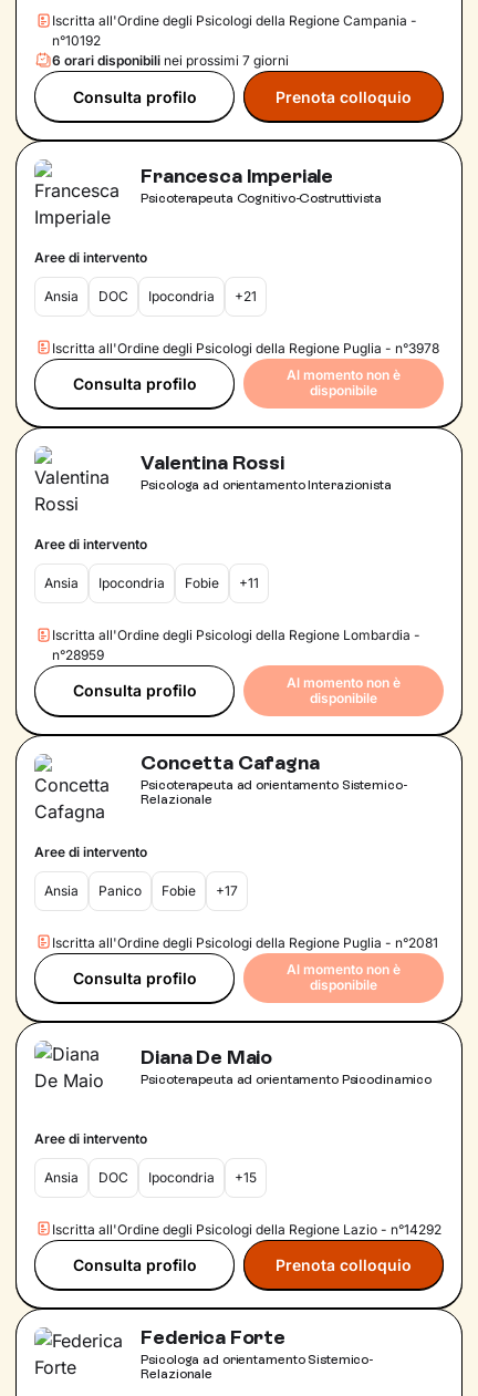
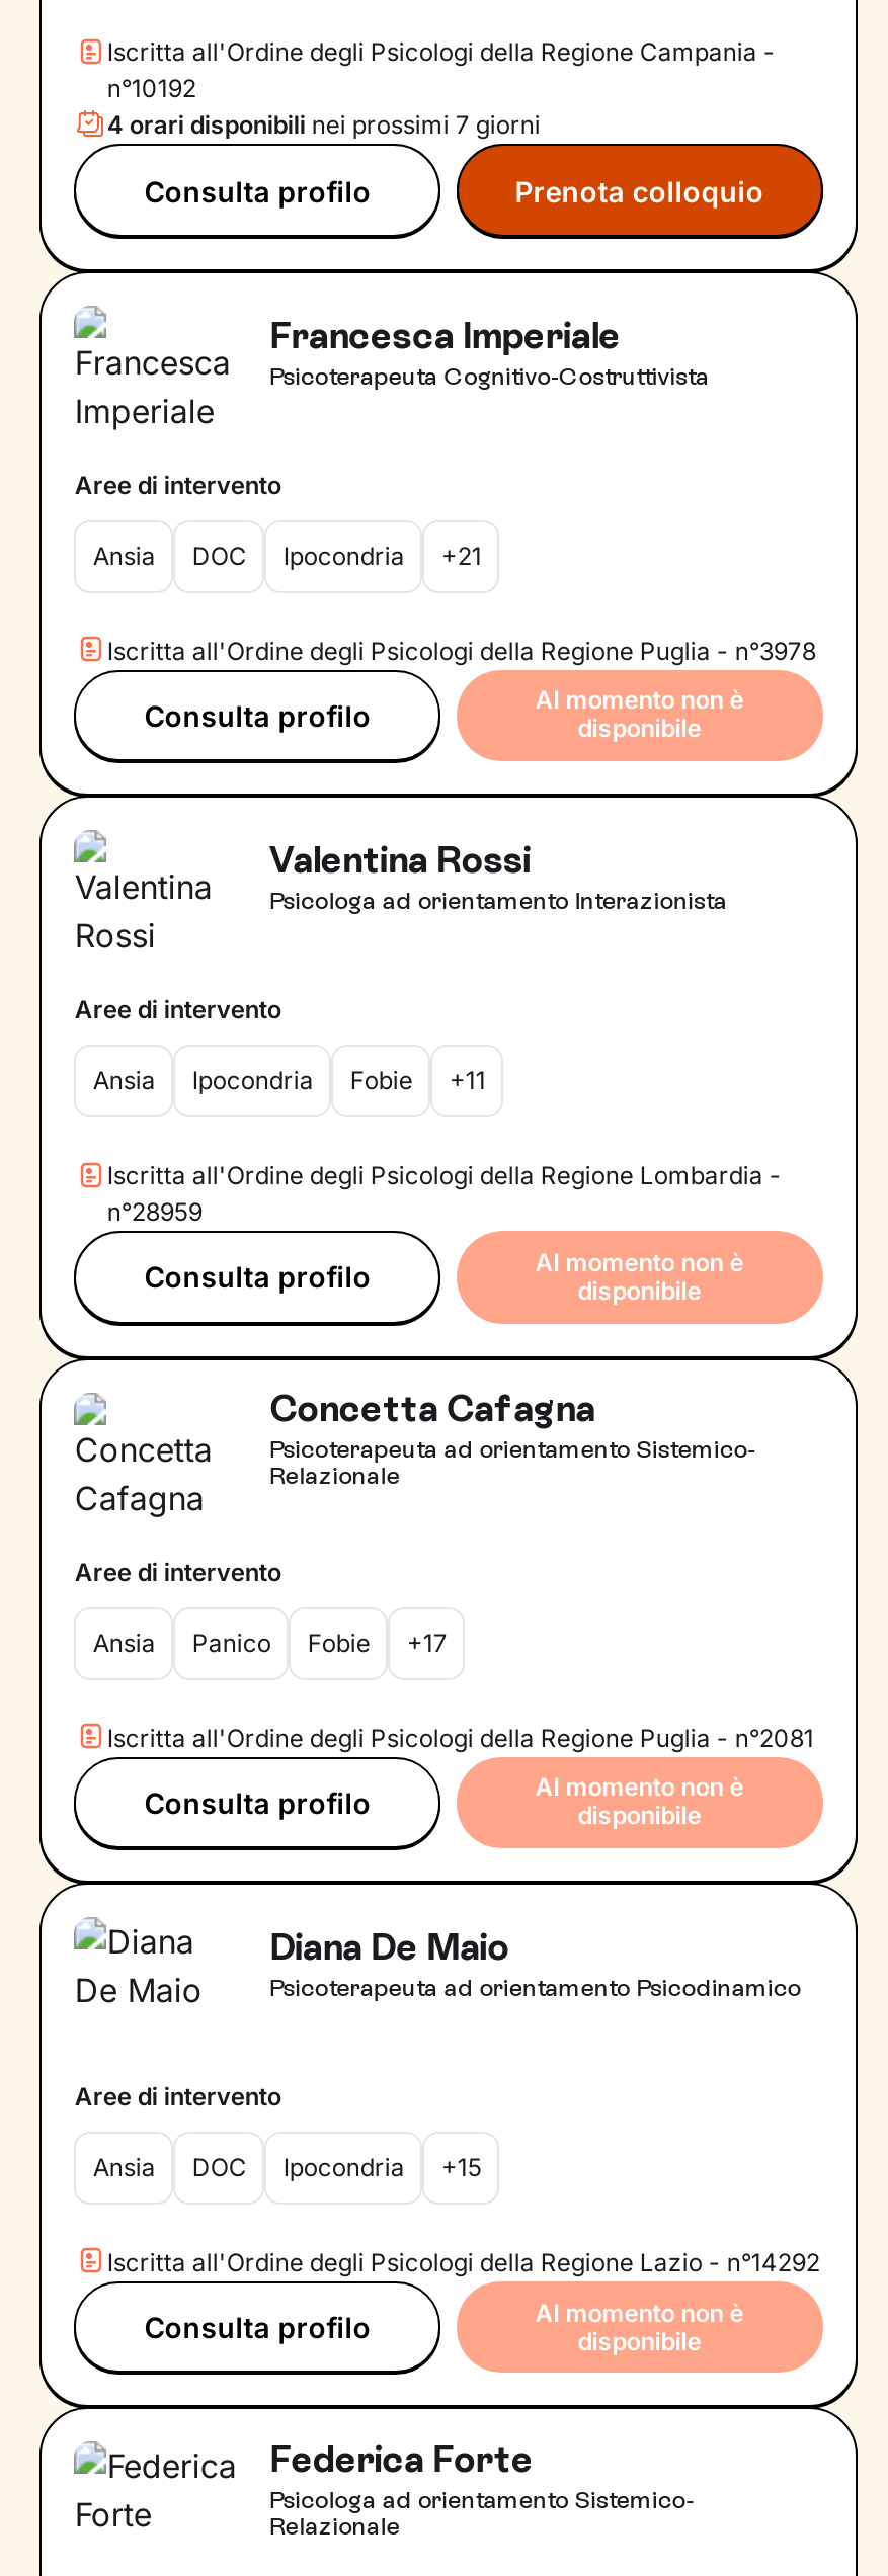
- 6 orari disponibili nei prossimi 7 giorni
+ 4 orari disponibili nei prossimi 7 giorni

- Prenota colloquio
+ Al momento non è
+ disponibile
